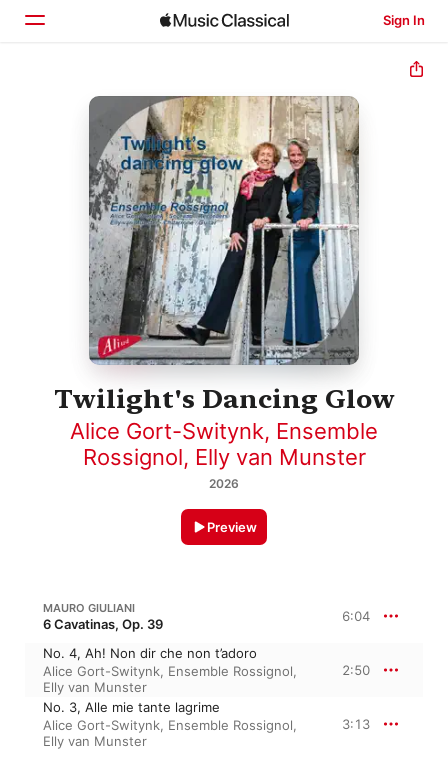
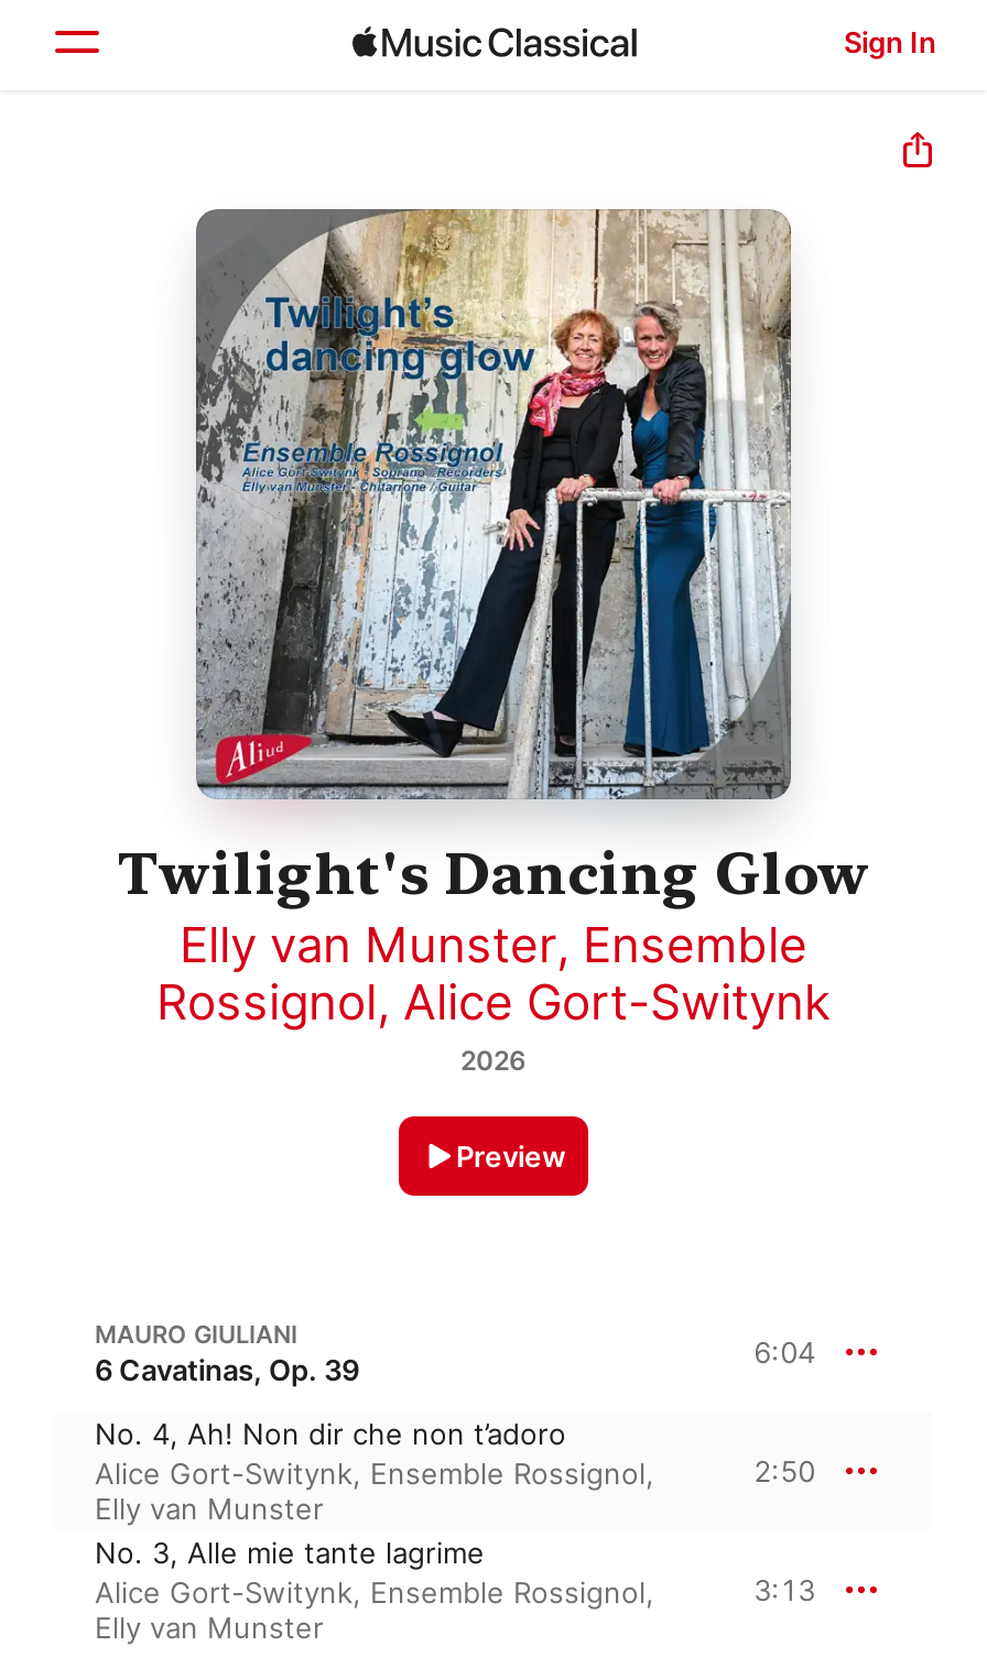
- Alice Gort-Switynk, Ensemble
- Rossignol, Elly van Munster
+ Elly van Munster, Ensemble
+ Rossignol, Alice Gort-Switynk
